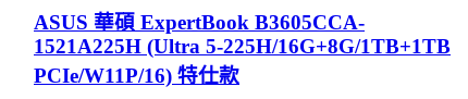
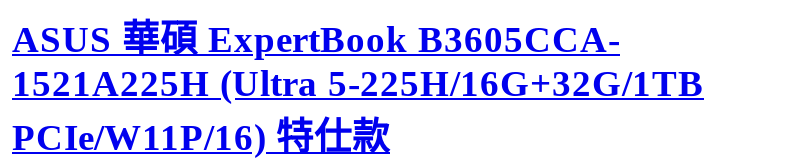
- 1521A225H (Ultra 5-225H/16G+8G/1TB+1TB
+ 1521A225H (Ultra 5-225H/16G+32G/1TB
